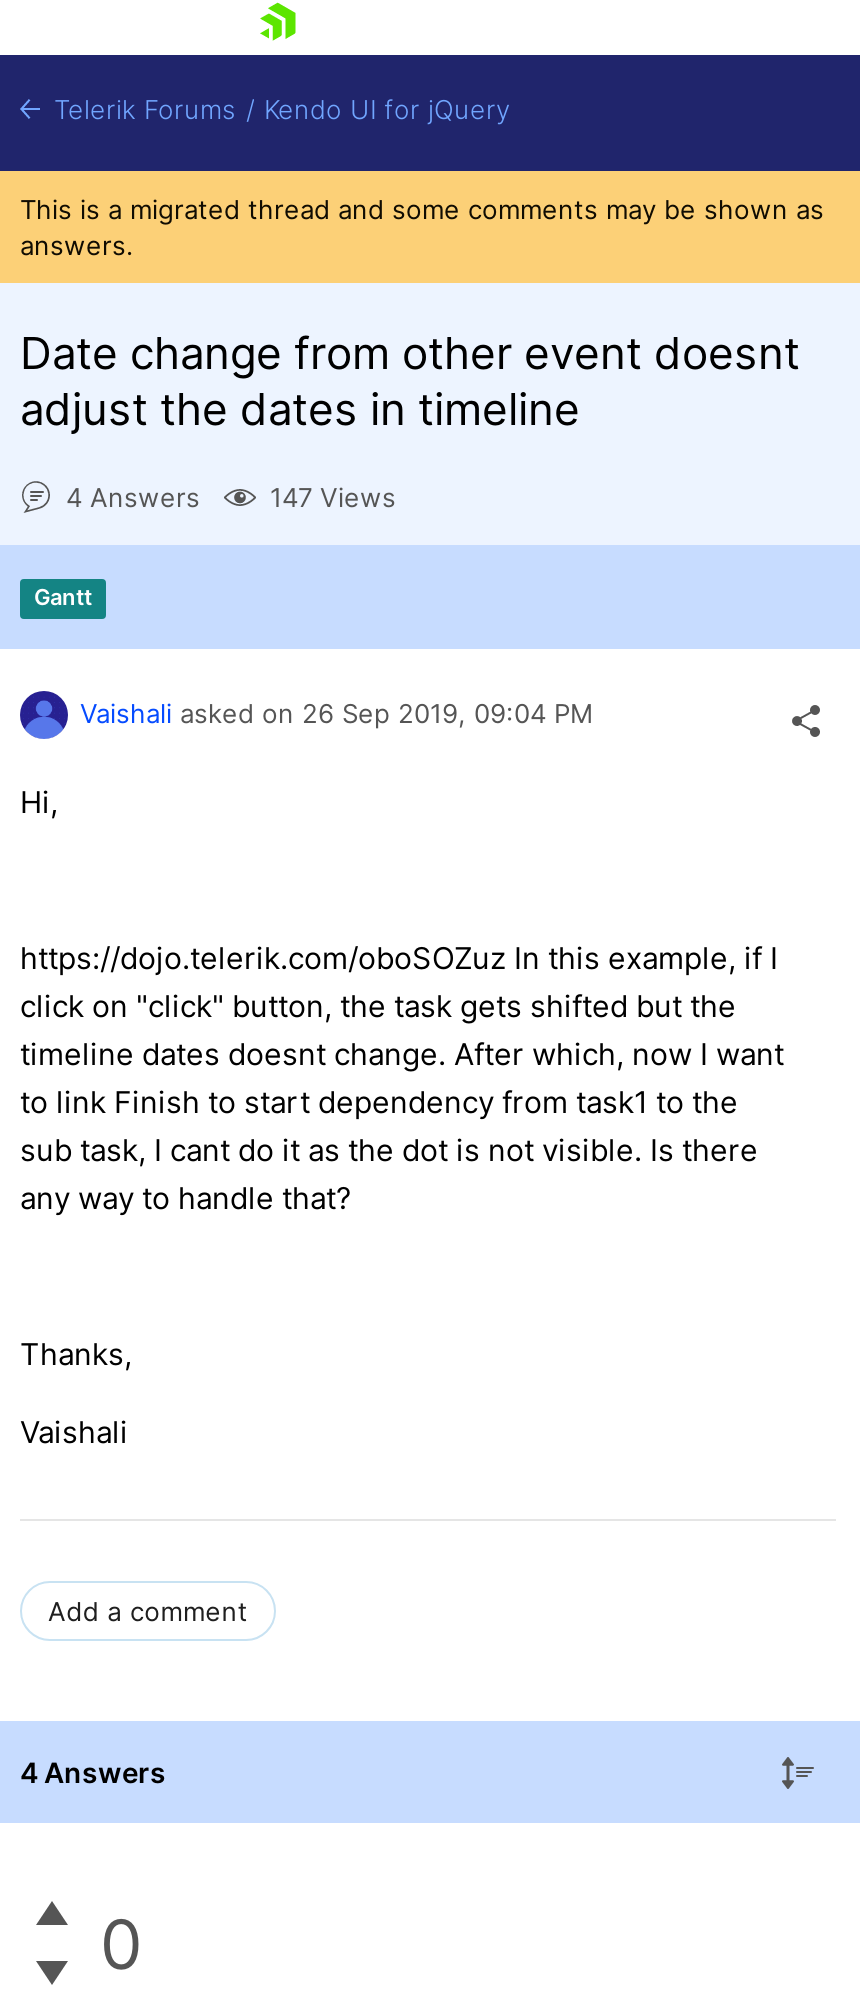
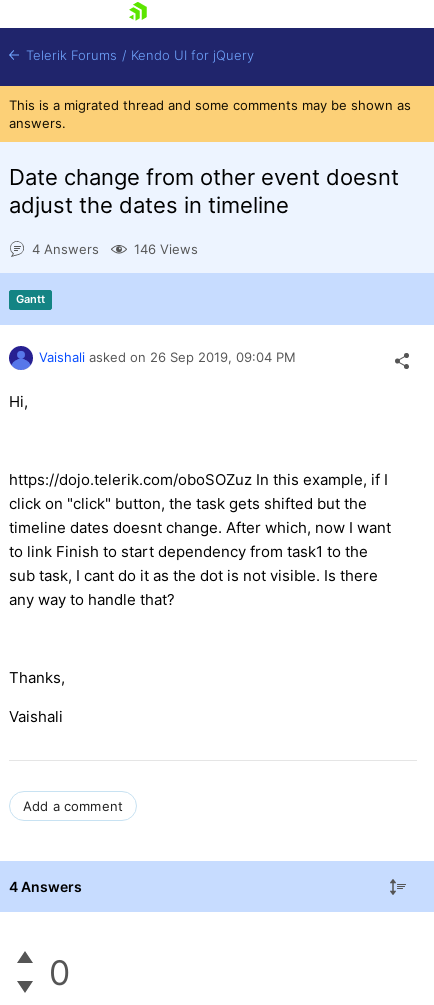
- 147 Views
+ 146 Views
